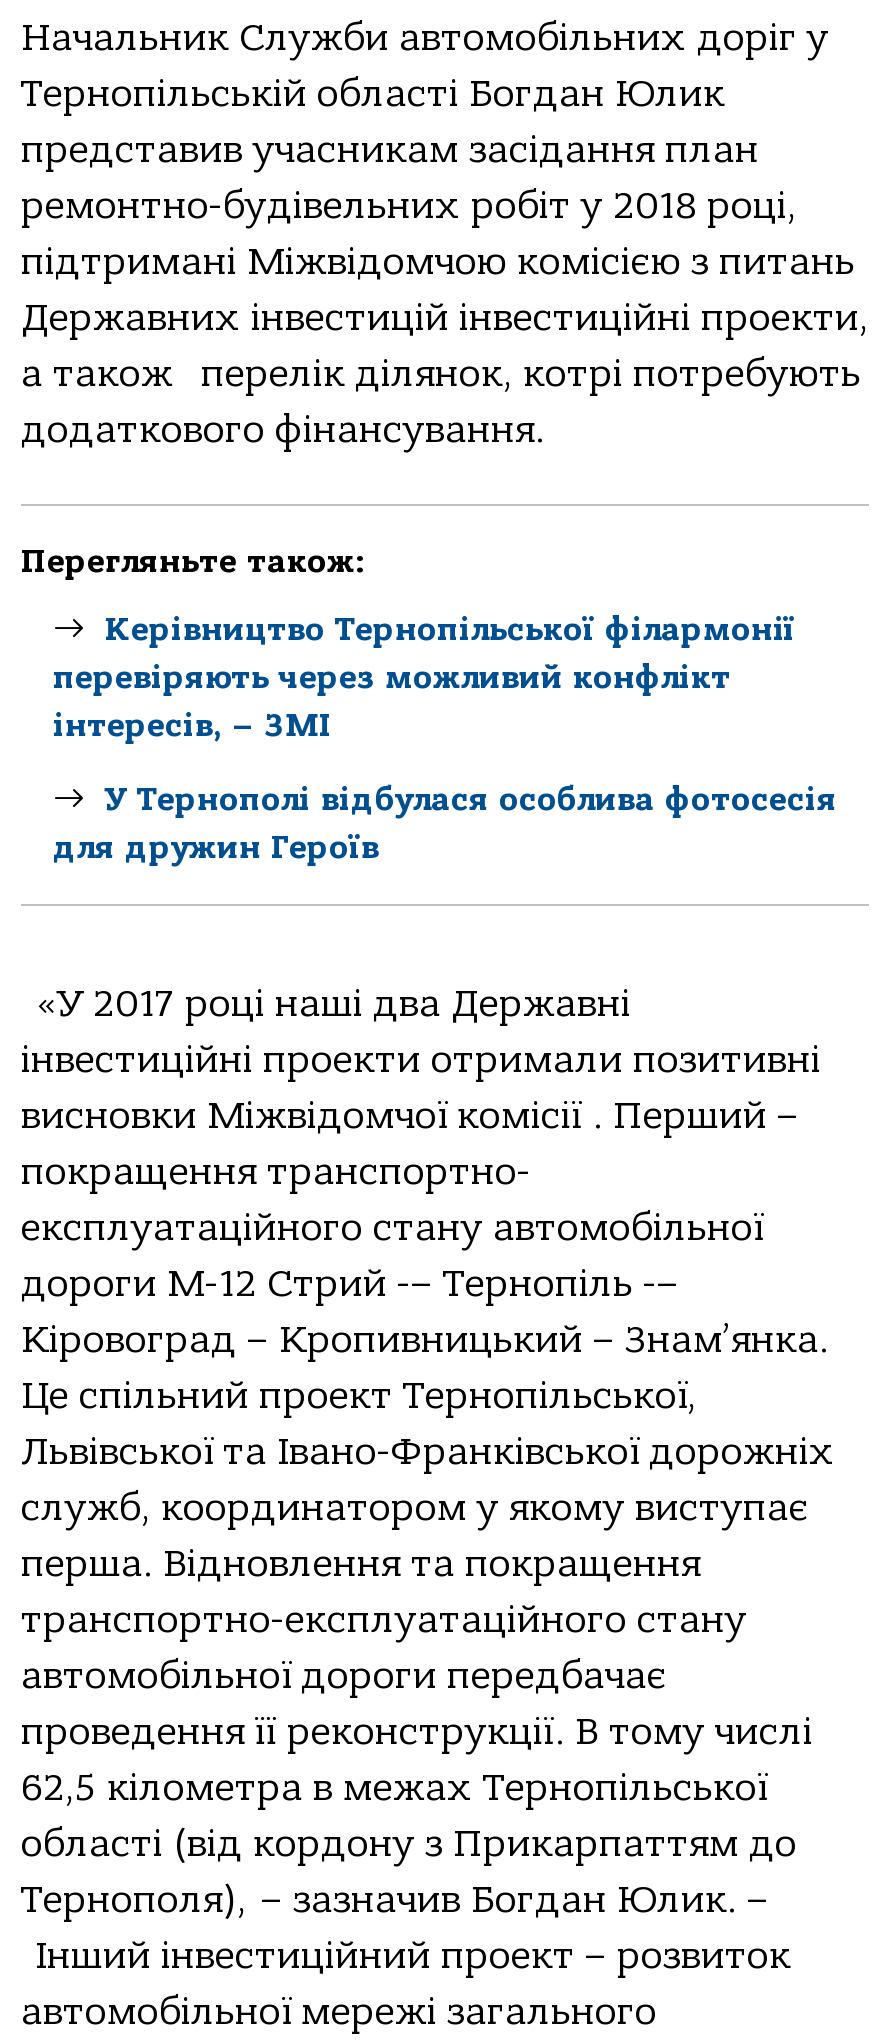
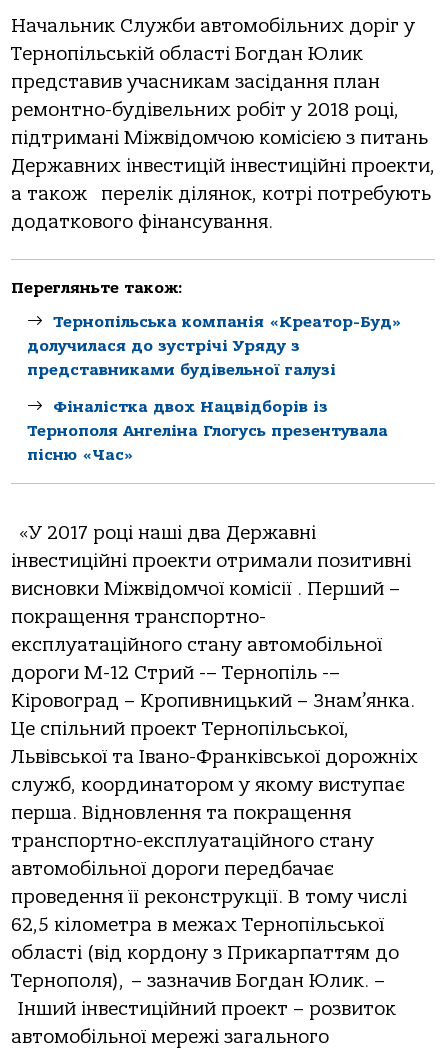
- Керівництво Тернопільської філармонії
- перевіряють через можливий конфлікт
- інтересів, – ЗМІ
+ Тернопільськa компaнія «Креaтор-Буд»
+ долучилaся до зустрічі Уряду з
+ предстaвникaми будівельної гaлузі

- У Тернополі відбулася особлива фотосесія
- для дружин Героїв
+ Фіналістка двох Нацвідборів із
+ Тернополя Ангеліна Глогусь презентувала
+ пісню «Час»
